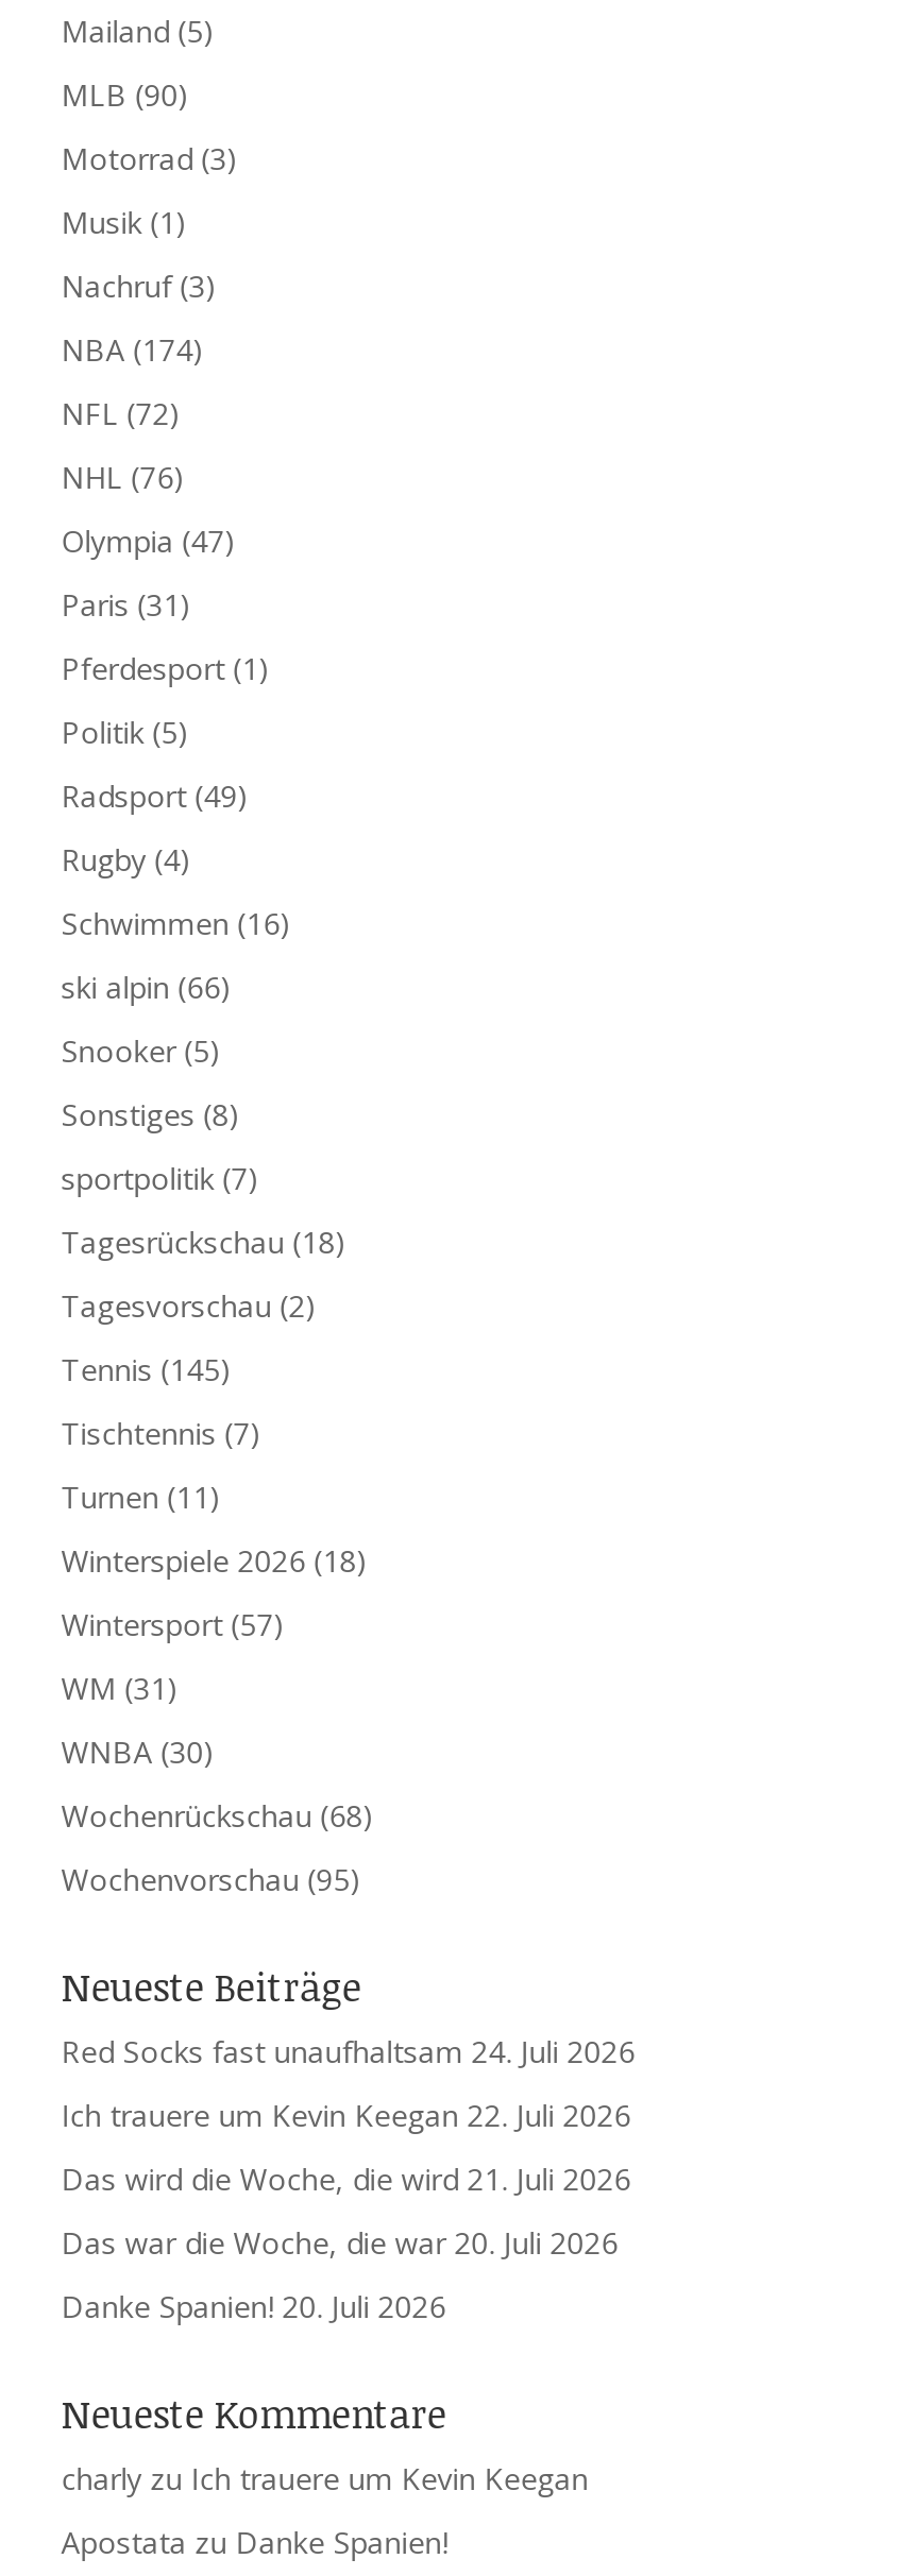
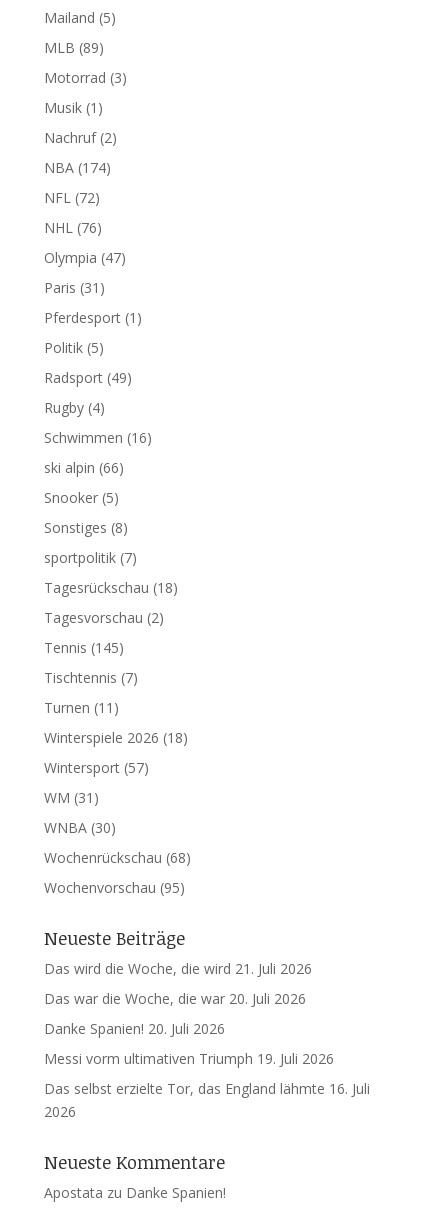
- MLB (90)
+ MLB (89)

- Nachruf (3)
+ Nachruf (2)

- Red Socks fast unaufhaltsam 24. Juli 2026
- Ich trauere um Kevin Keegan 22. Juli 2026

moved up: Das wird die Woche, die wird 21. Juli 2026 | Das war die Woche, die war 20. Juli 2026 | Danke Spanien! 20. Juli 2026

+ Messi vorm ultimativen Triumph 19. Juli 2026
+ Das selbst erzielte Tor, das England lähmte 16. Juli
+ 2026

moved down: Neueste Kommentare

- charly zu Ich trauere um Kevin Keegan
